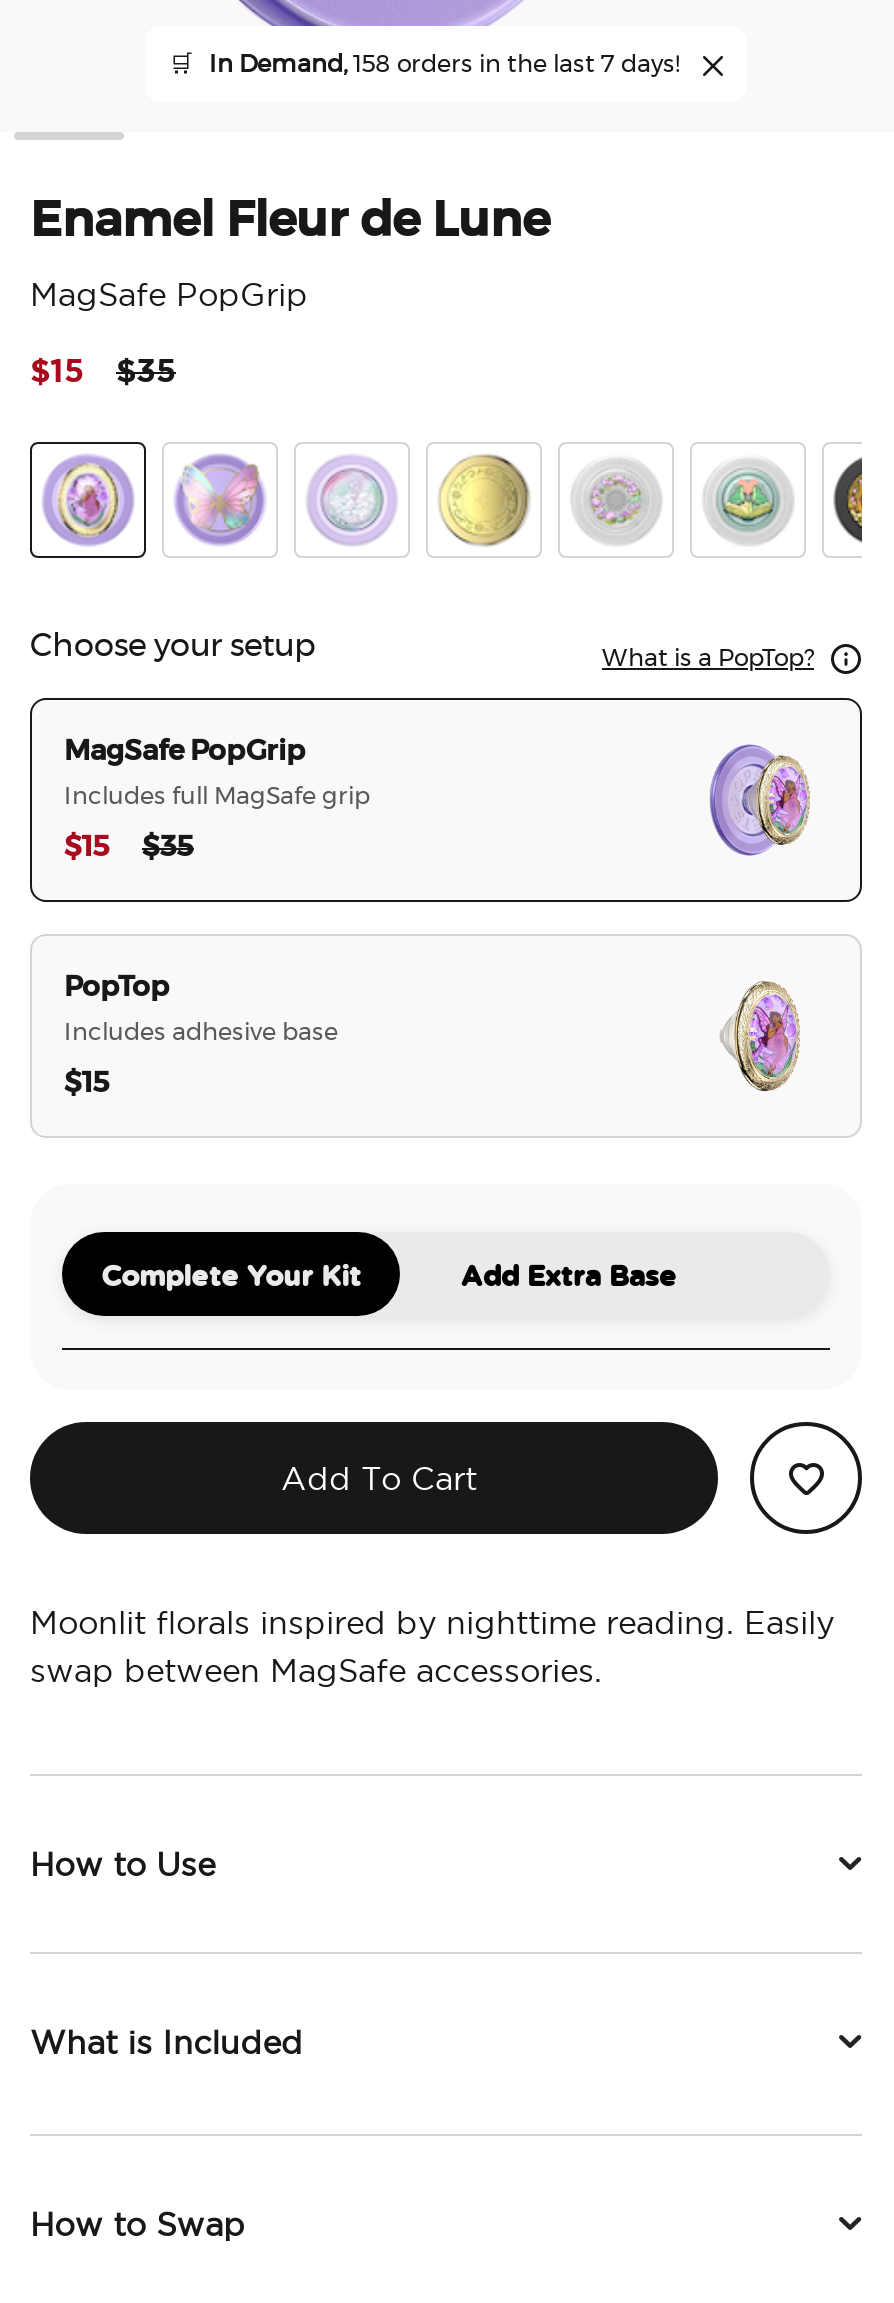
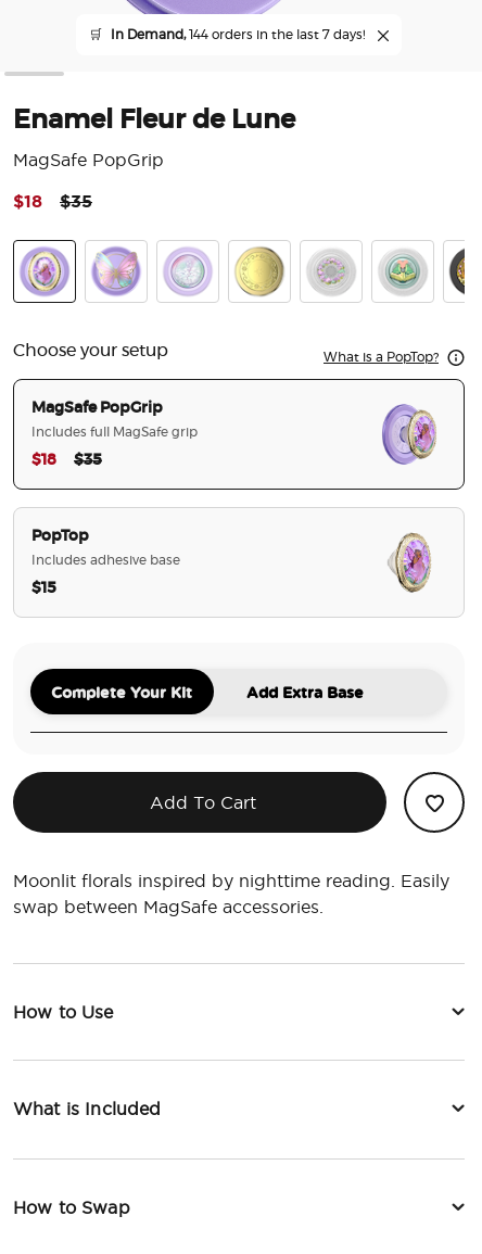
- In Demand, 158 orders in the last 7 days!
+ In Demand, 144 orders in the last 7 days!

- $15
+ $18

- $15
+ $18
